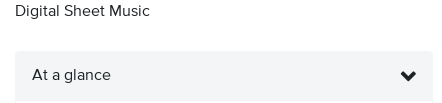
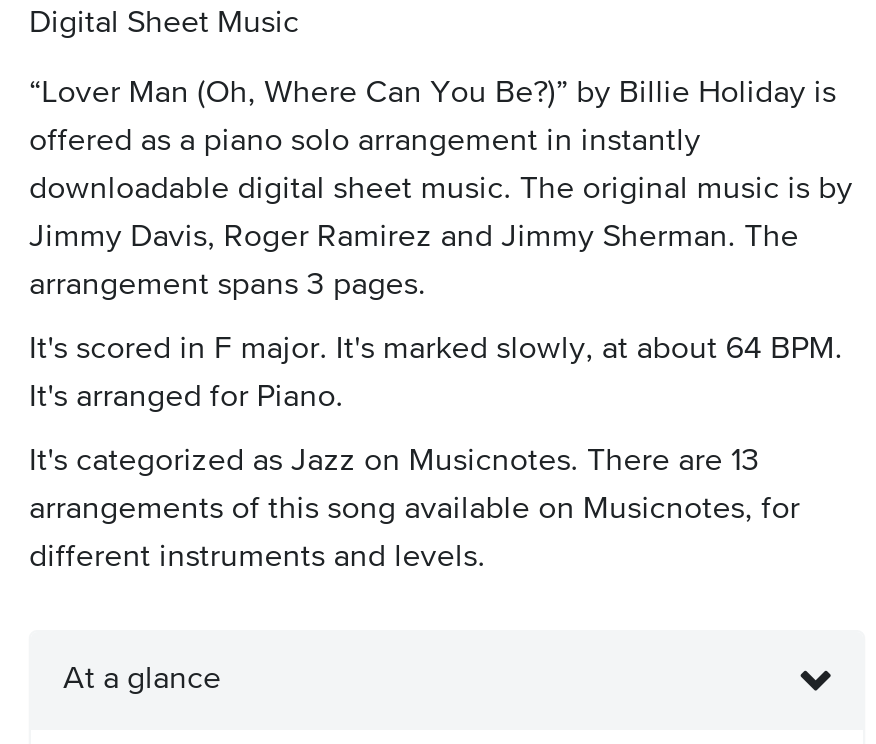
+ “Lover Man (Oh, Where Can You Be?)” by Billie Holiday is
+ offered as a piano solo arrangement in instantly
+ downloadable digital sheet music. The original music is by
+ Jimmy Davis, Roger Ramirez and Jimmy Sherman. The
+ arrangement spans 3 pages.
+ It's scored in F major. It's marked slowly, at about 64 BPM.
+ It's arranged for Piano.
+ It's categorized as Jazz on Musicnotes. There are 13
+ arrangements of this song available on Musicnotes, for
+ different instruments and levels.
